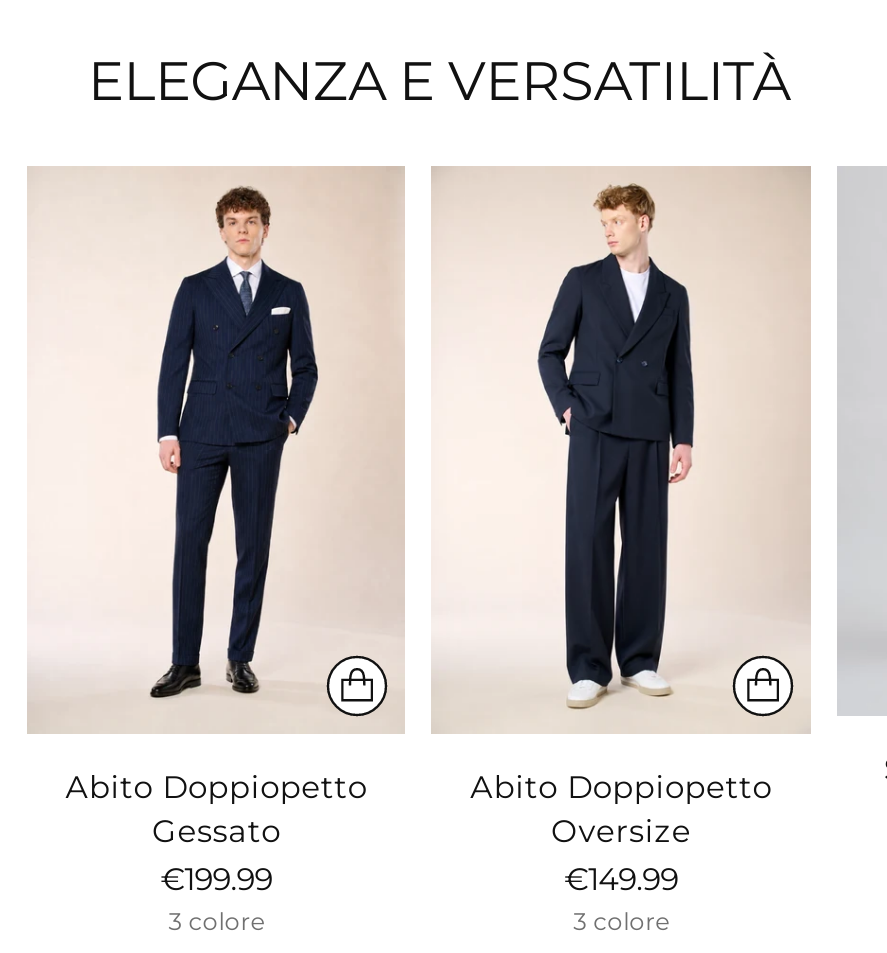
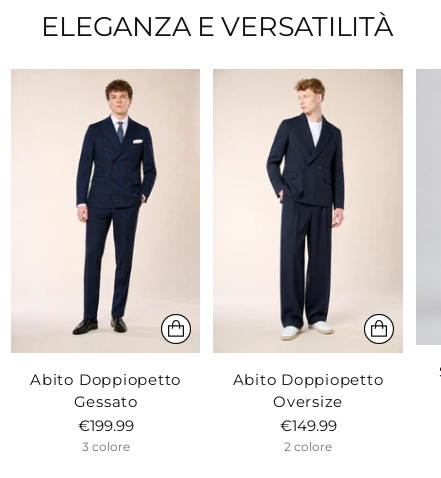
- 3 colore
+ 2 colore
